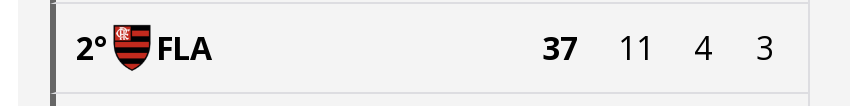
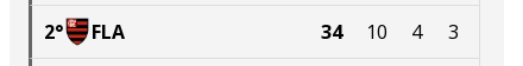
- 37
+ 34

- 11
+ 10
